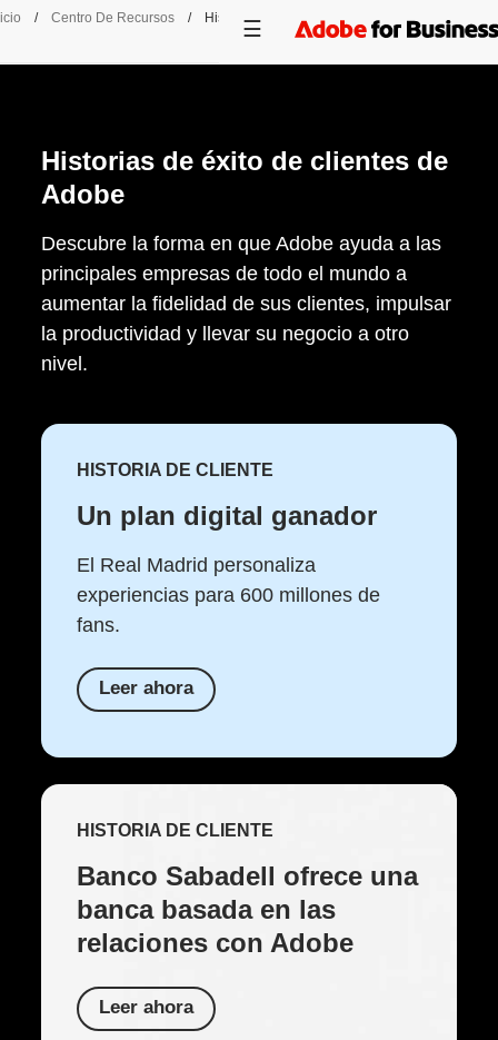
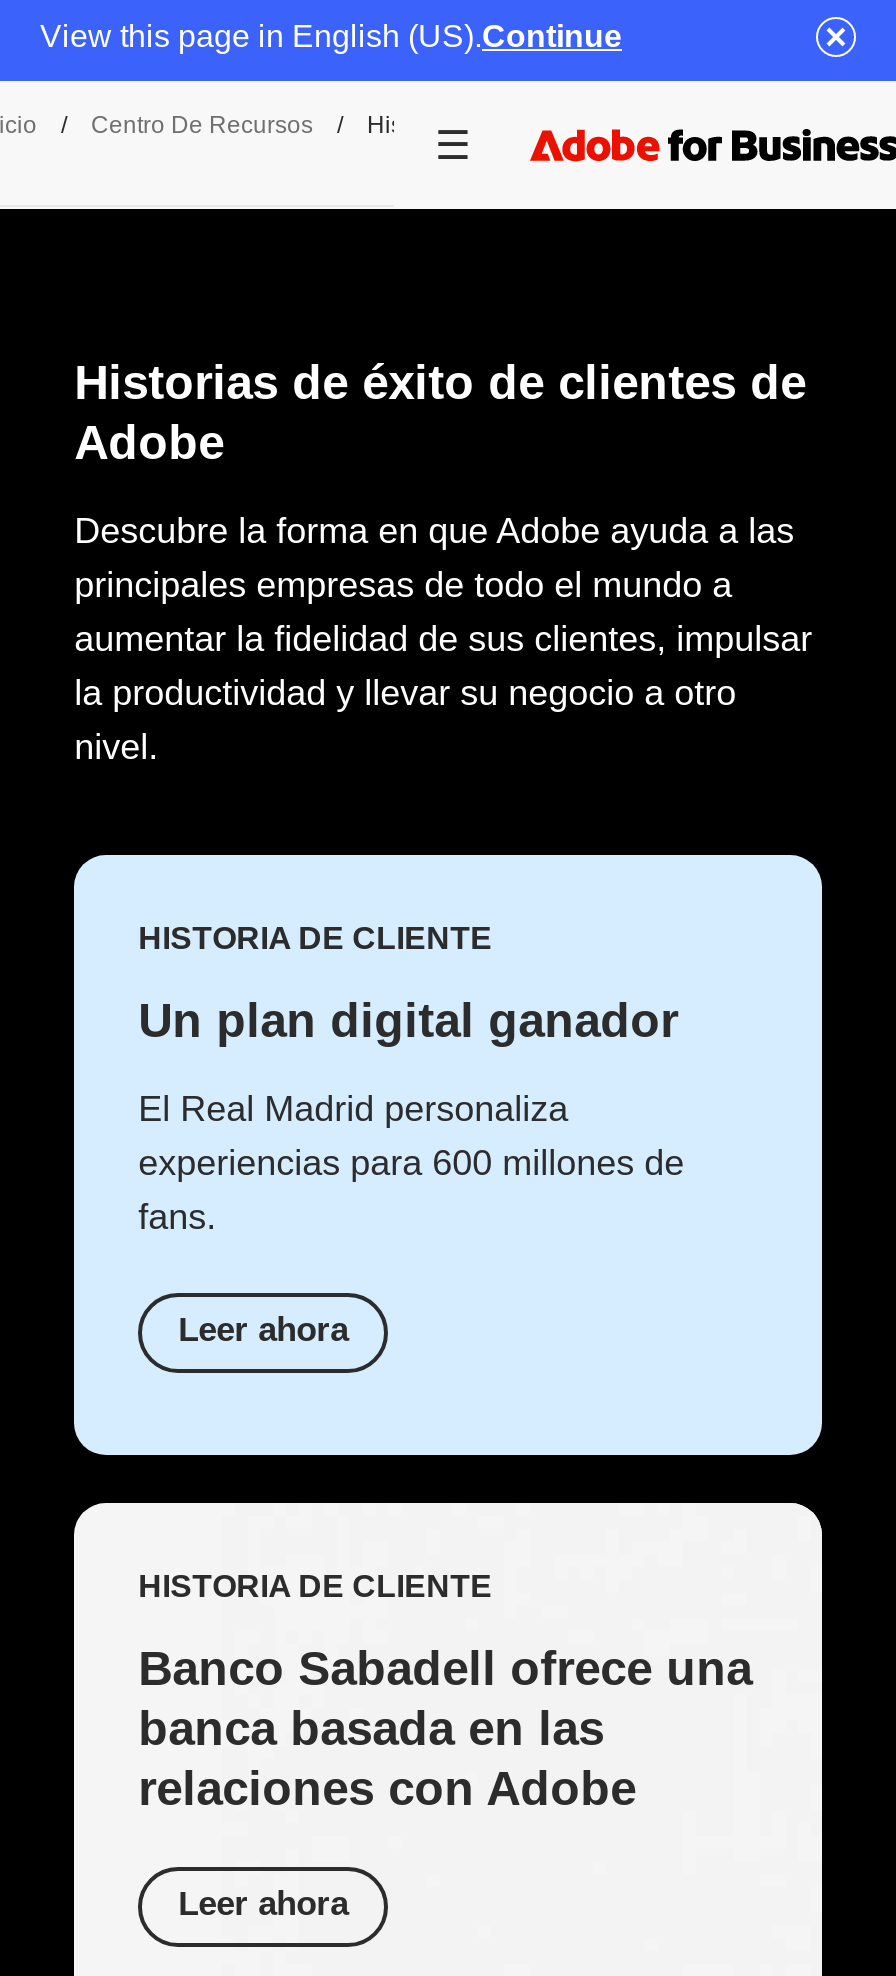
+ View this page in English (US).Continue
